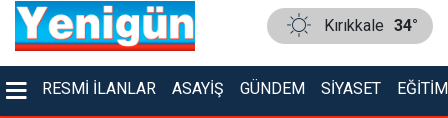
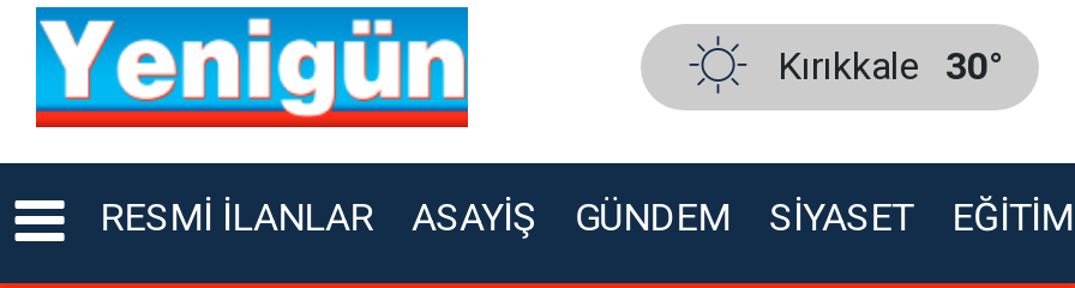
- Kırıkkale 34°
+ Kırıkkale 30°
